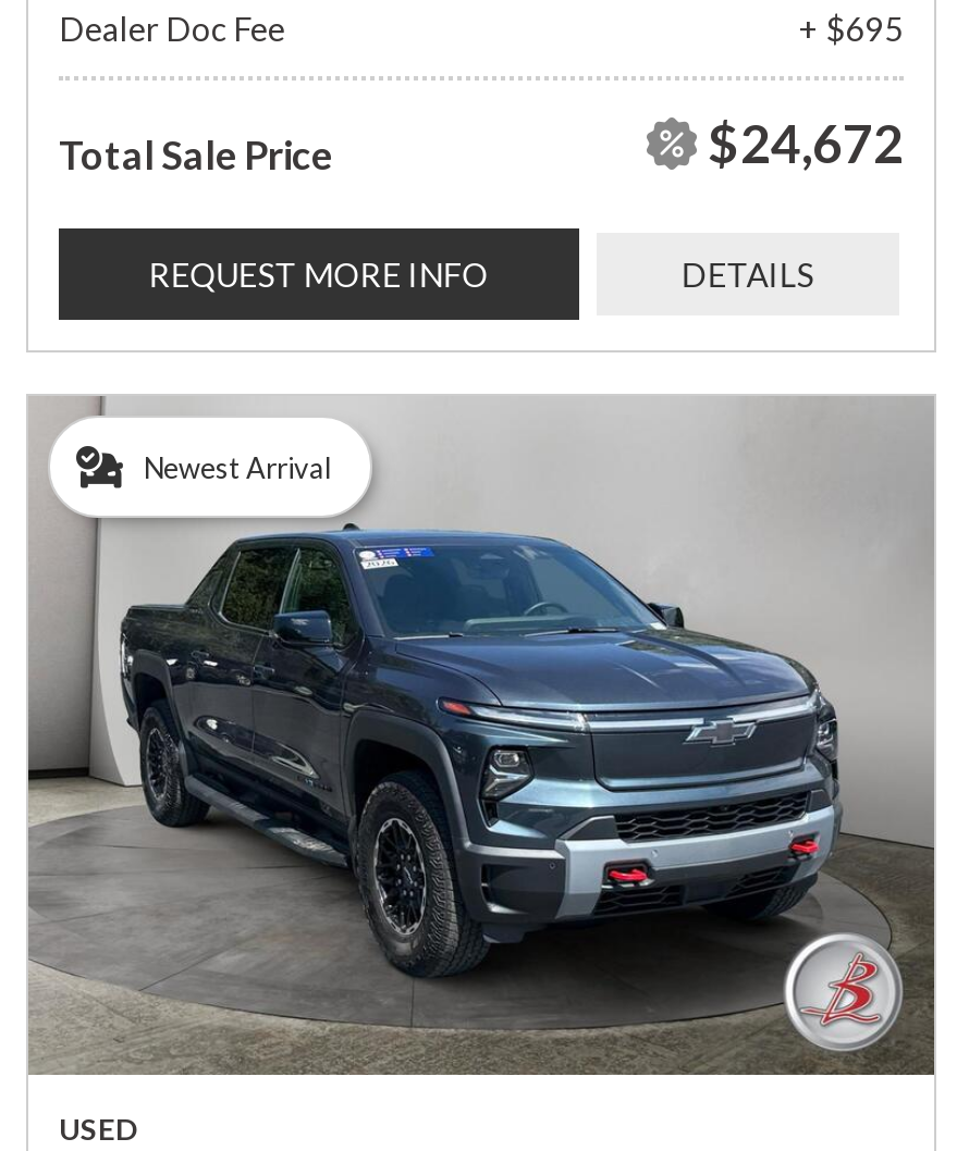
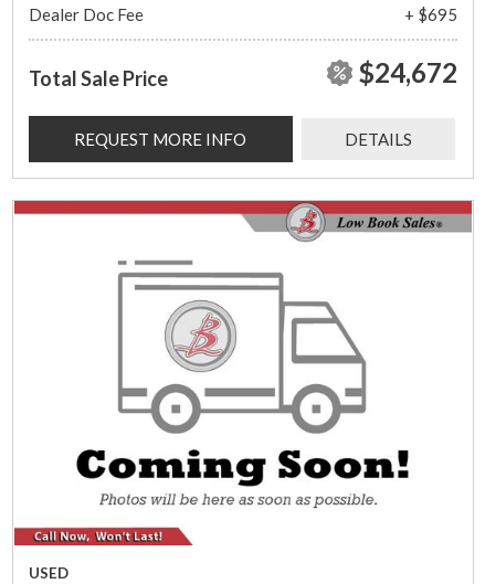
- [image]
+ [image]

- Newest Arrival
